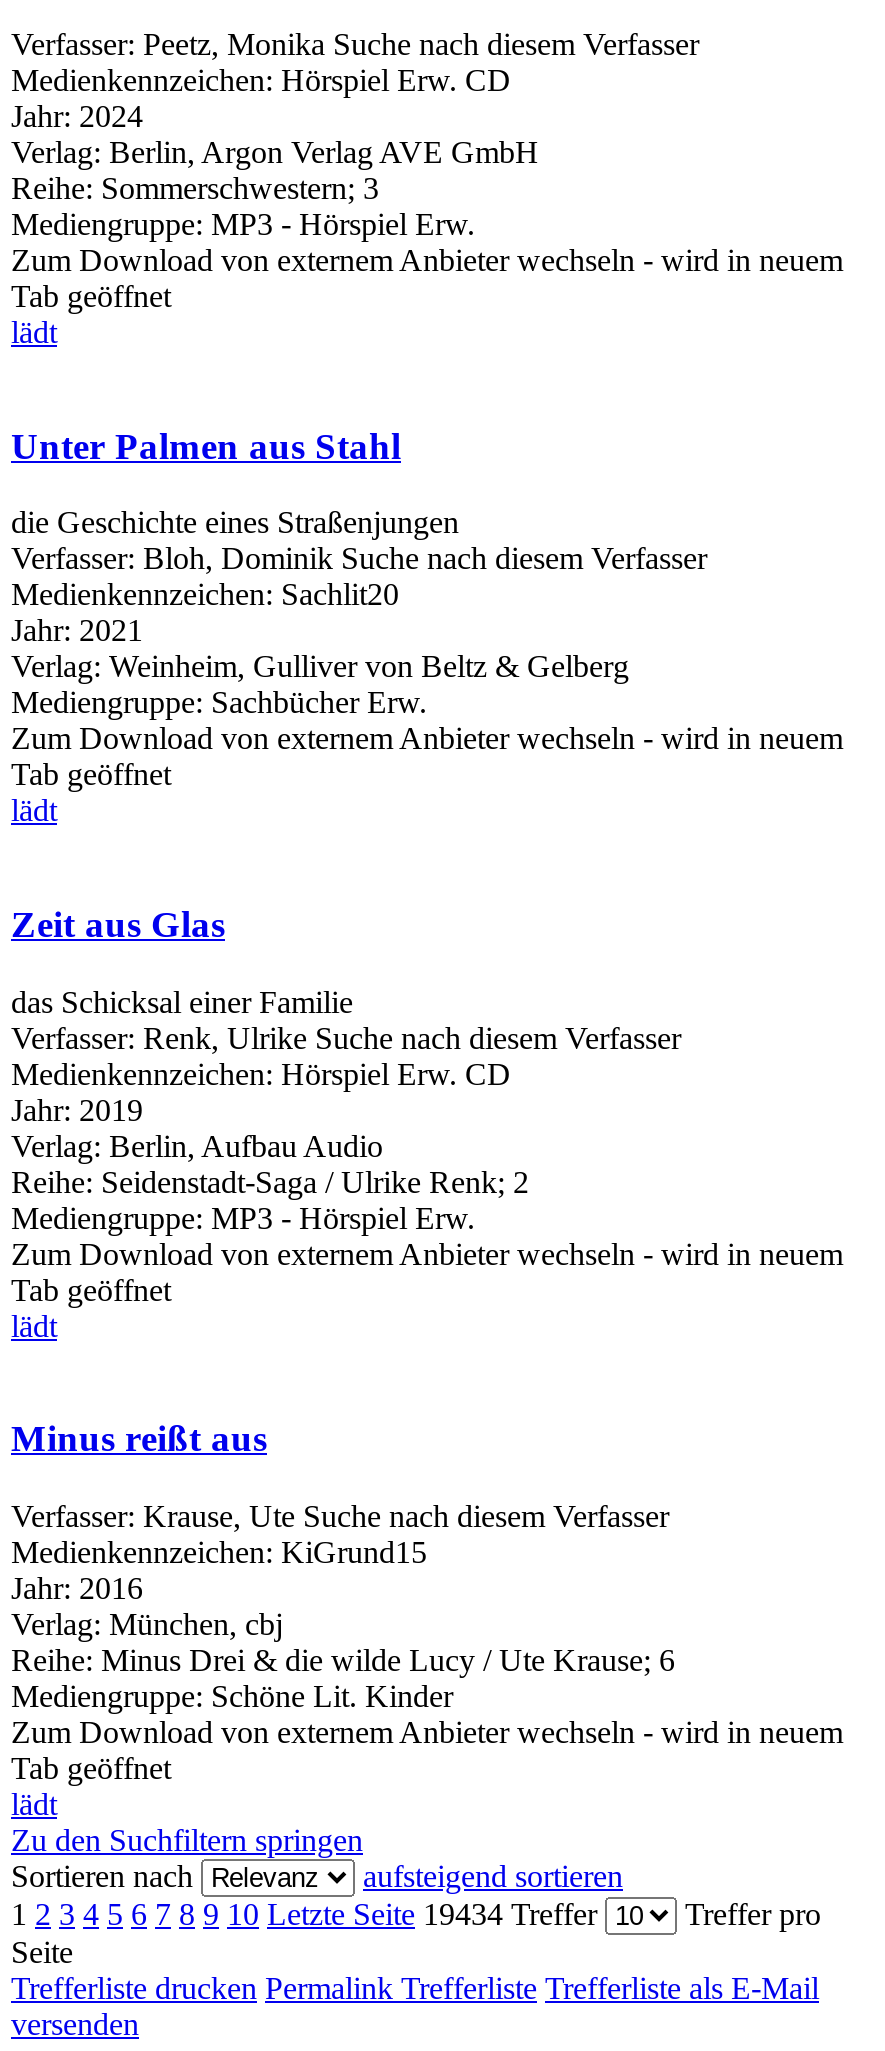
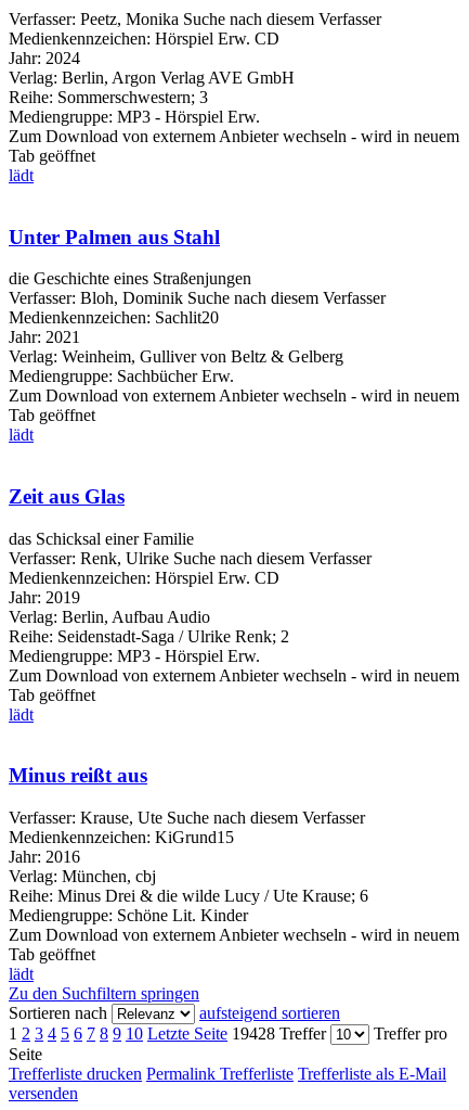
- 1 2 3 4 5 6 7 8 9 10 Letzte Seite 19434 Treffer
+ 1 2 3 4 5 6 7 8 9 10 Letzte Seite 19428 Treffer
